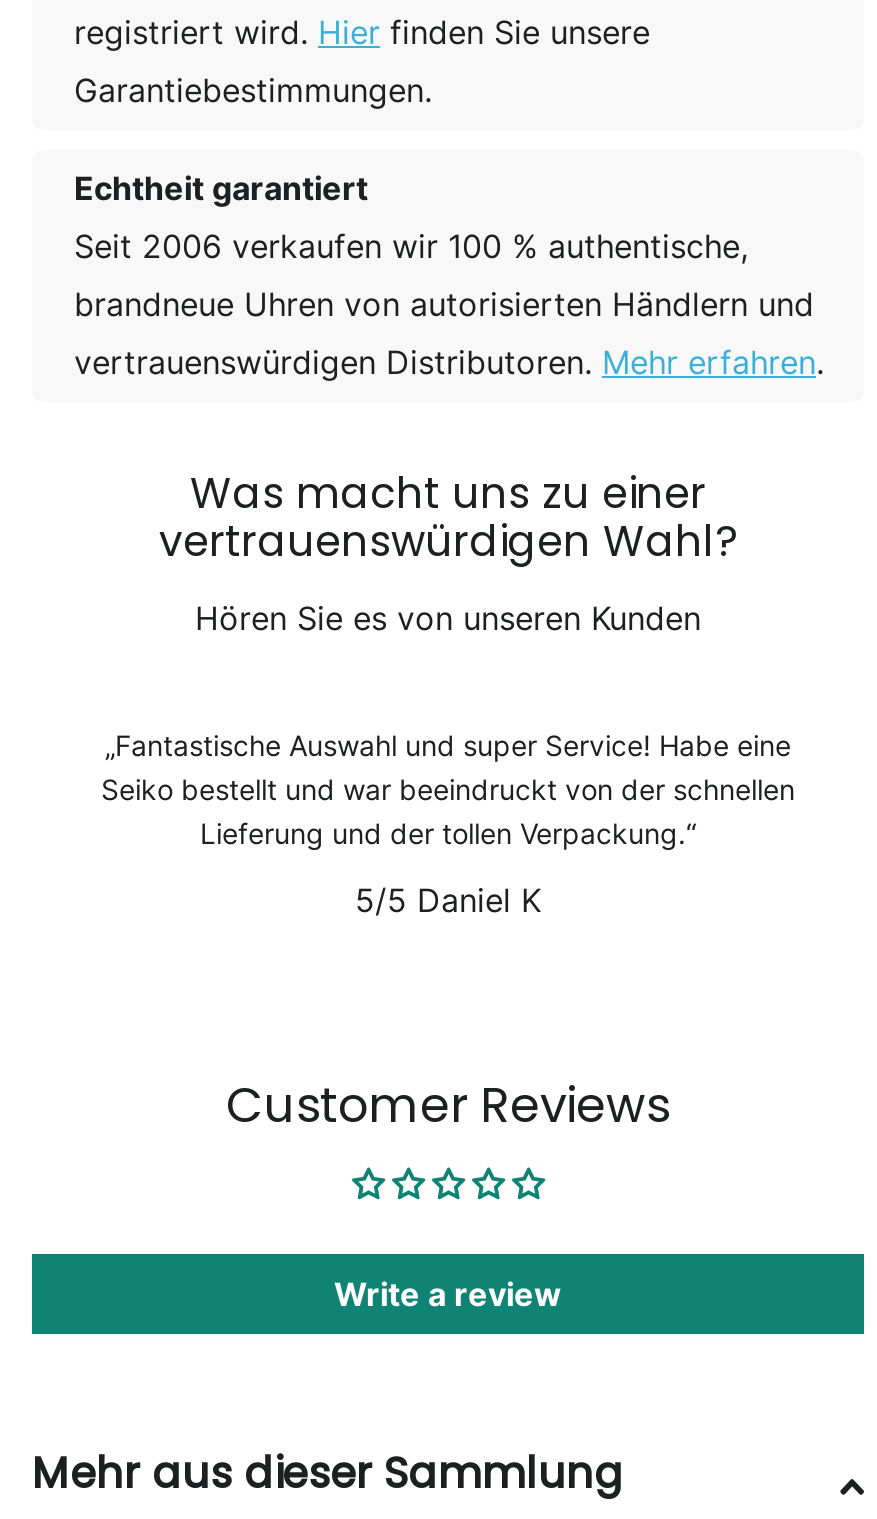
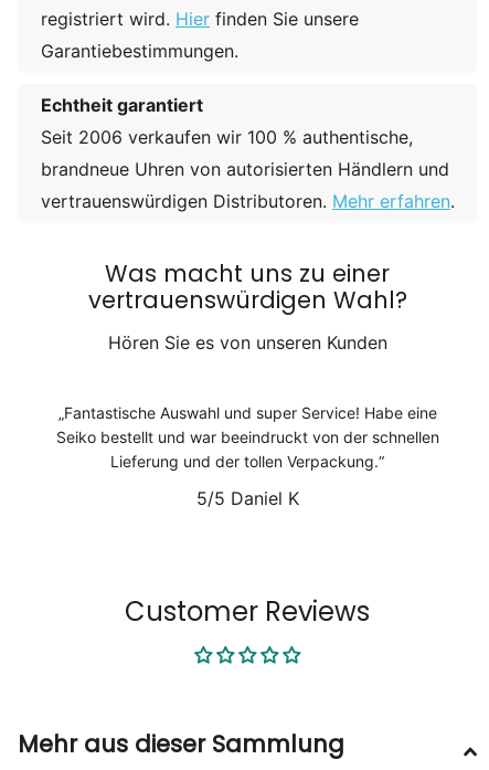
- Write a review
